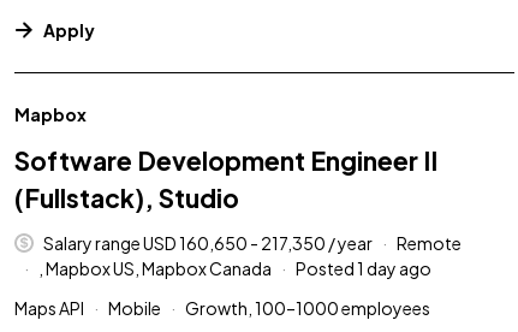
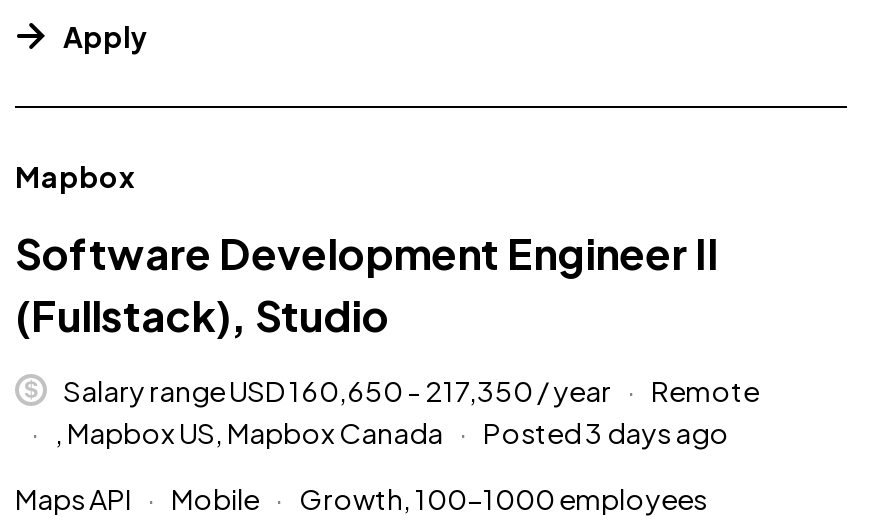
- Posted 1 day ago
+ Posted 3 days ago
